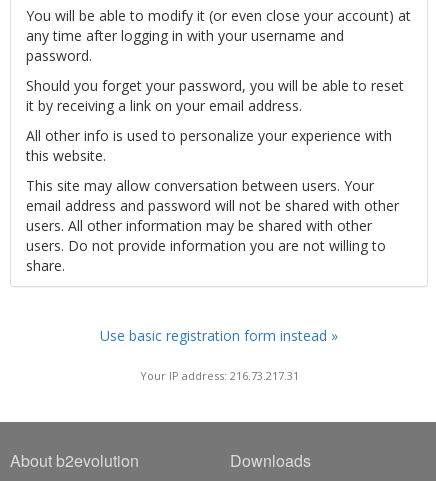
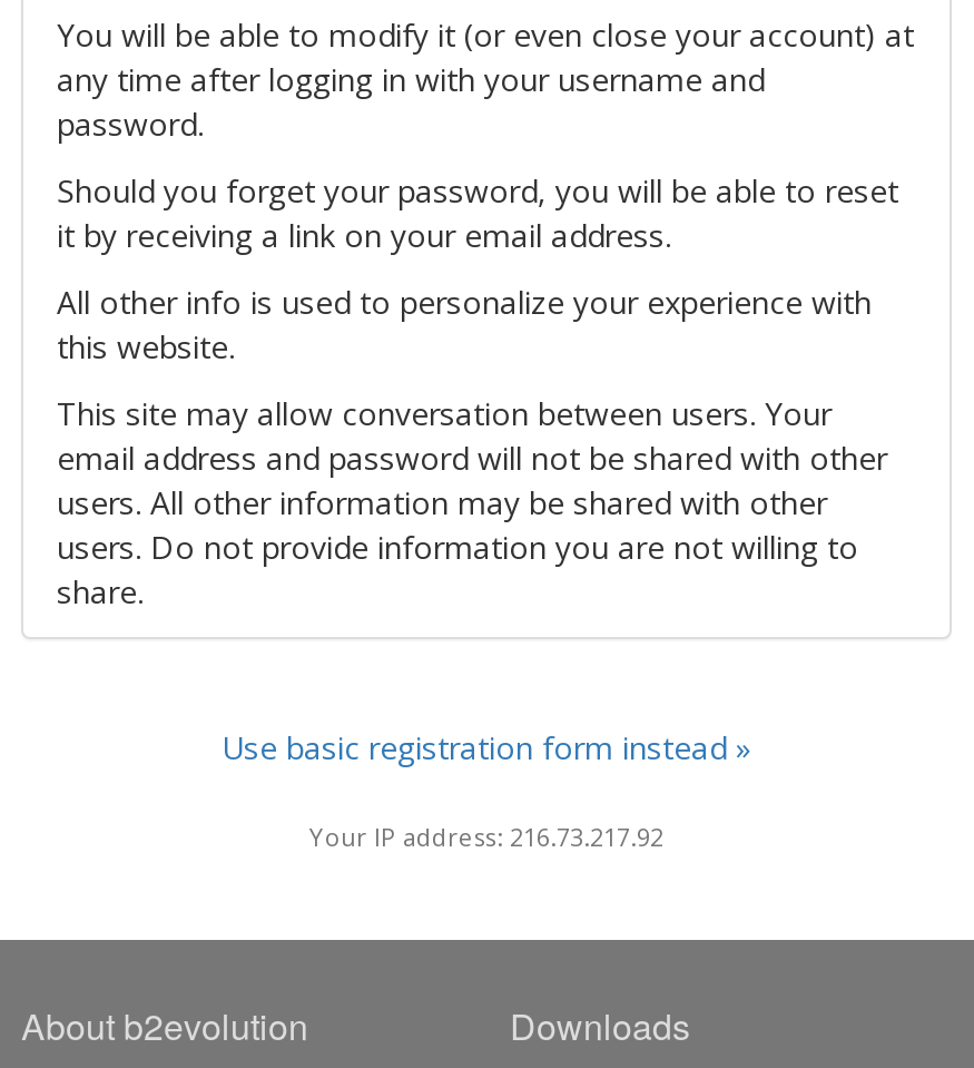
- Your IP address: 216.73.217.31
+ Your IP address: 216.73.217.92
